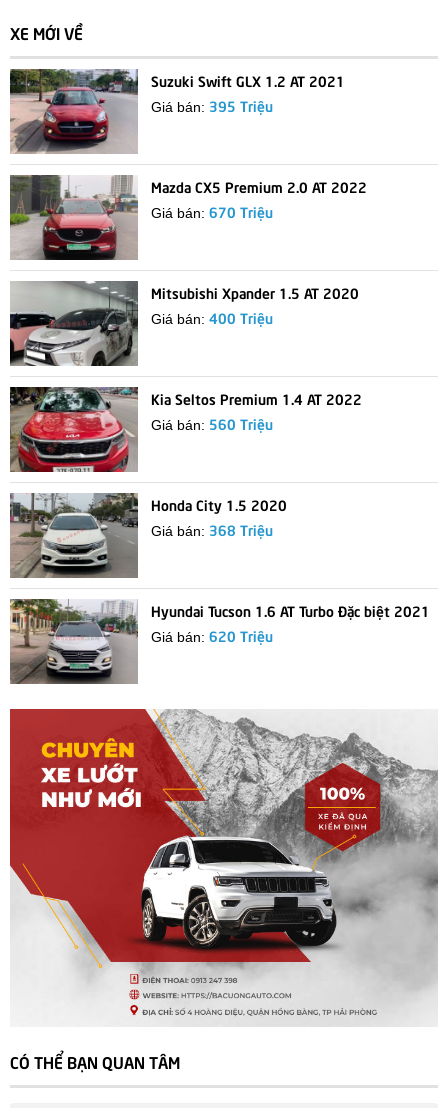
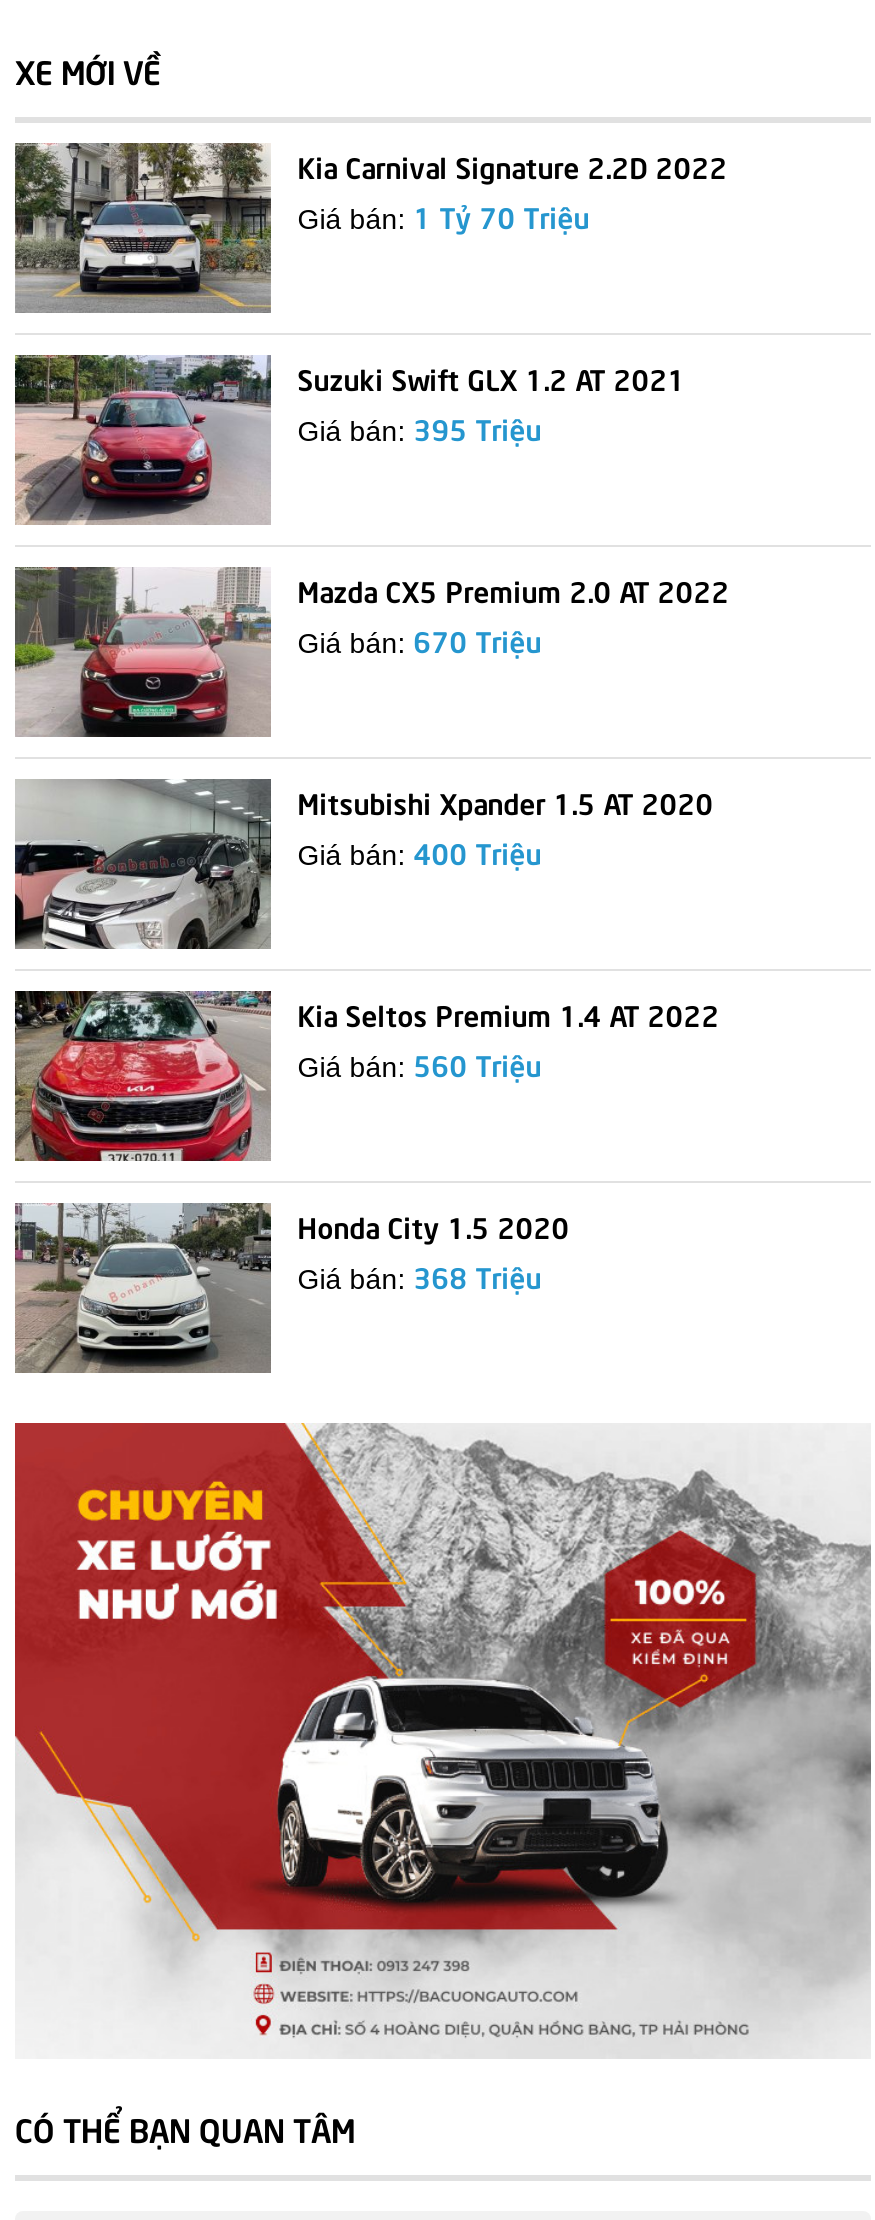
+ [image]
+ Kia Carnival Signature 2.2D 2022
+ Giá bán: 1 Tỷ 70 Triệu

moved down: [image] | Suzuki Swift GLX 1.2 AT 2021 | Giá bán: 395 Triệu | ... | Honda City 1.5 2020 | Giá bán: 368 Triệu

- [image]
- Hyundai Tucson 1.6 AT Turbo Đặc biệt 2021
- Giá bán: 620 Triệu
